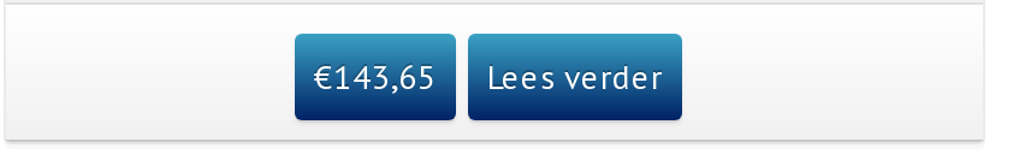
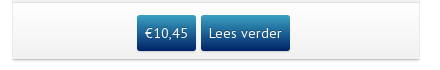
- €143,65 Lees verder
+ €10,45 Lees verder
